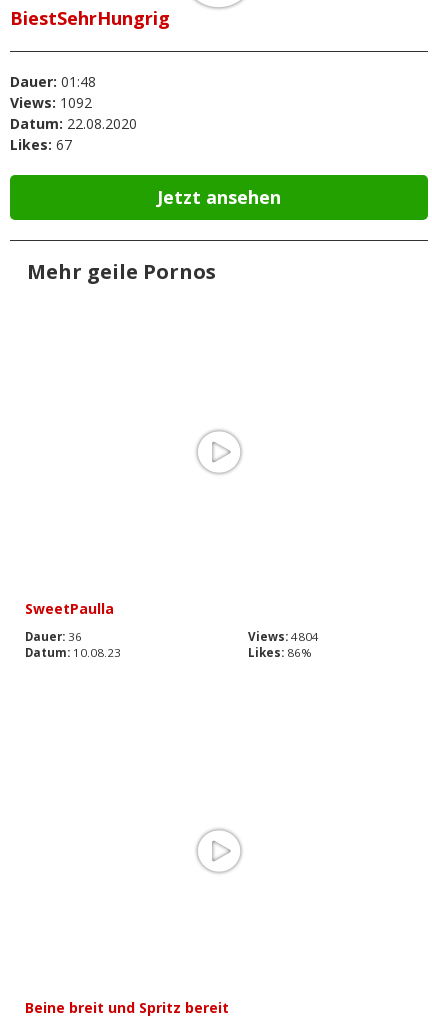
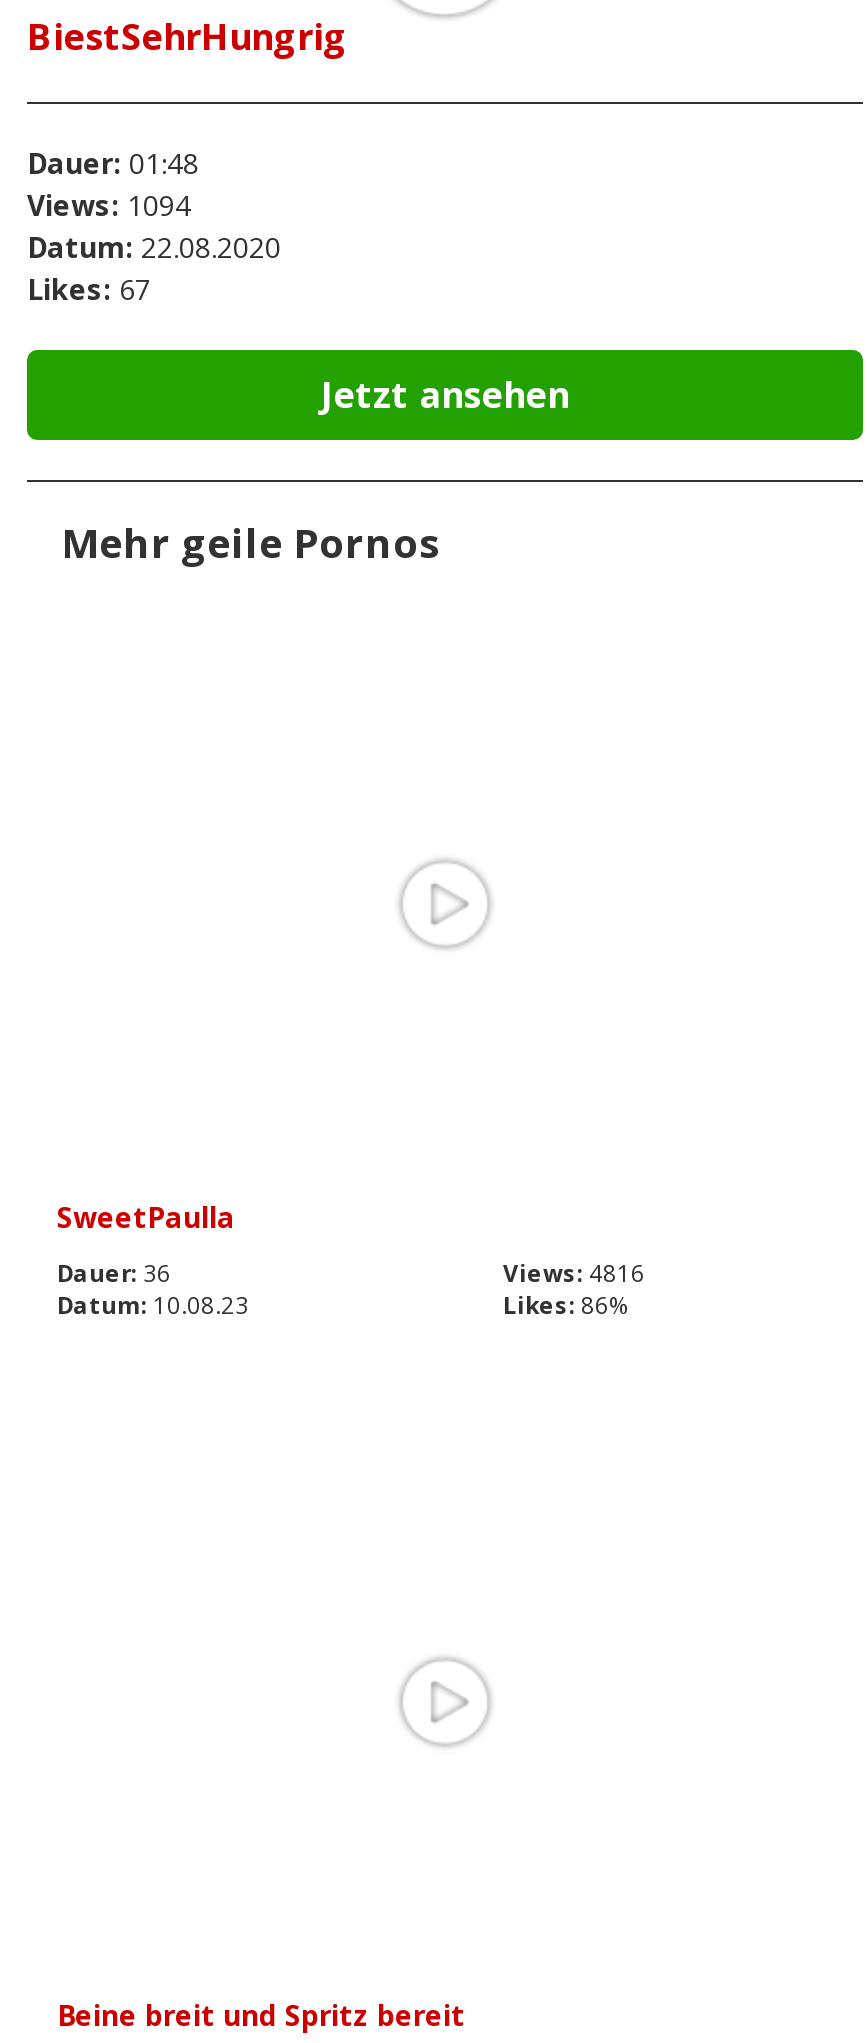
- Views: 1092
+ Views: 1094

- Views: 4804
+ Views: 4816
